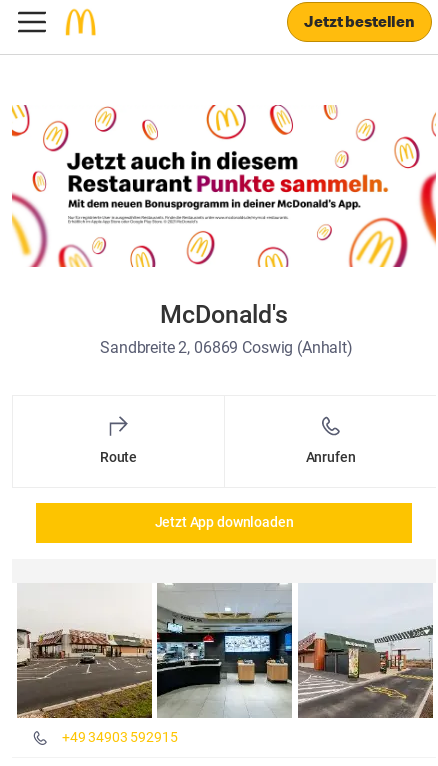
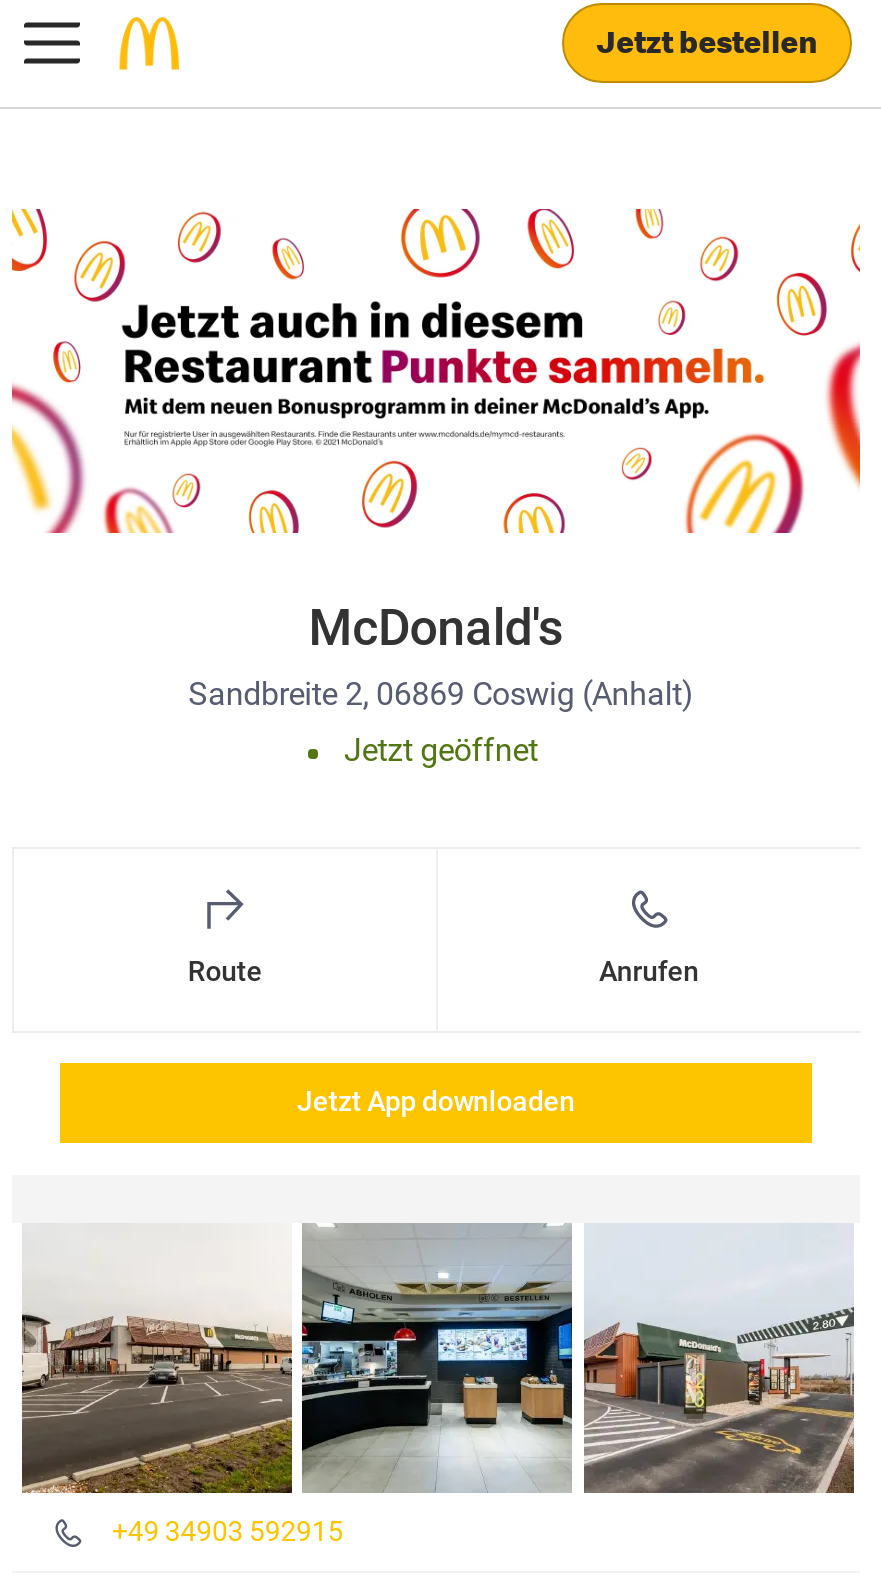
+ Jetzt geöffnet
